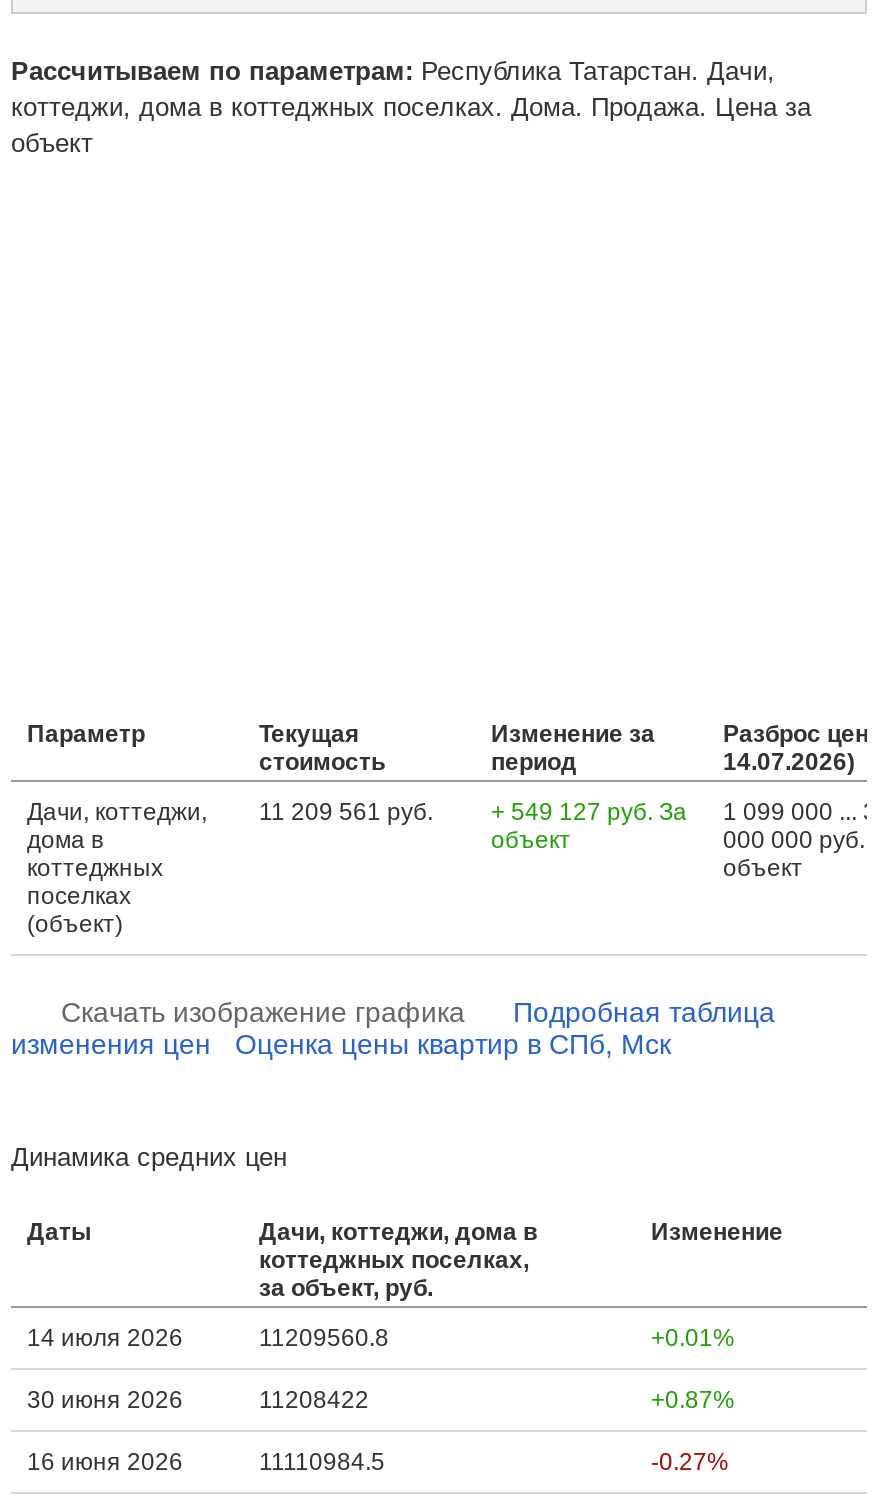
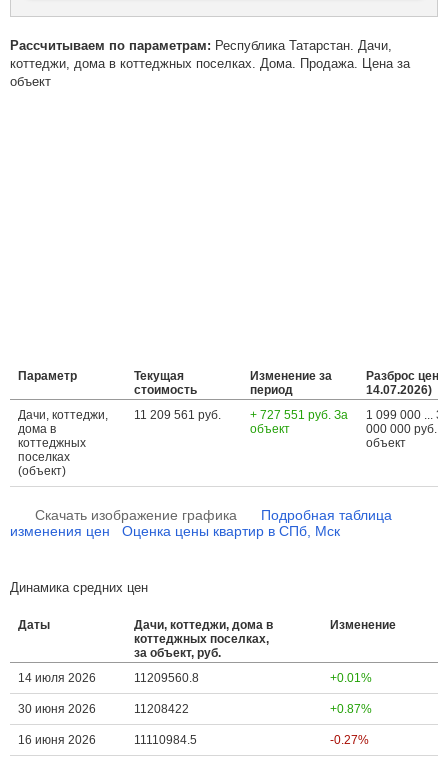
- + 549 127 руб. За
+ + 727 551 руб. За
